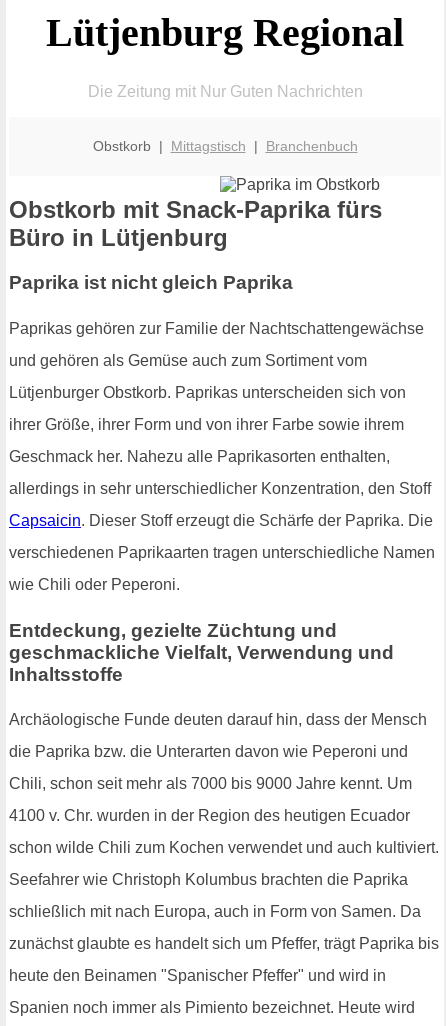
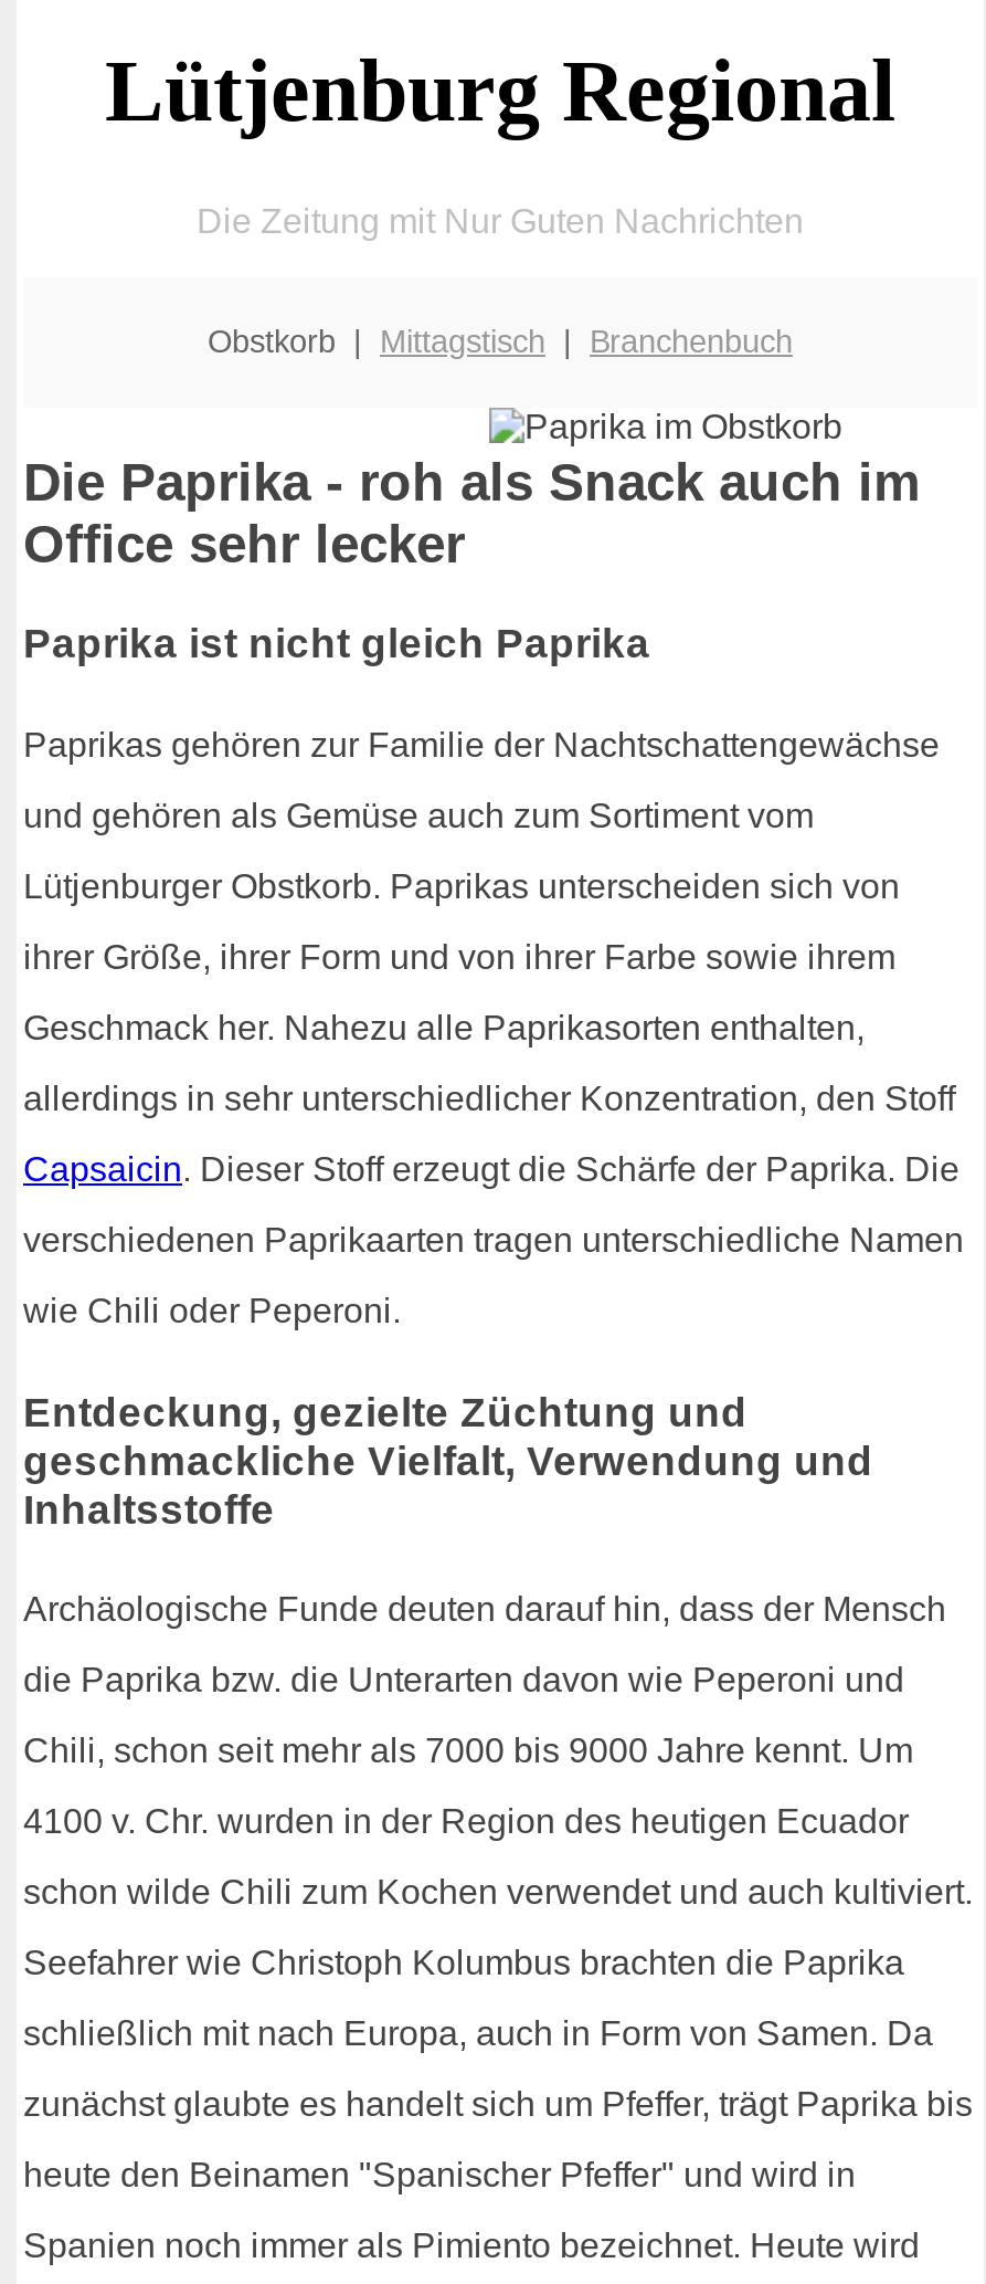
- Obstkorb mit Snack-Paprika fürs
- Büro in Lütjenburg
+ Die Paprika - roh als Snack auch im
+ Office sehr lecker
